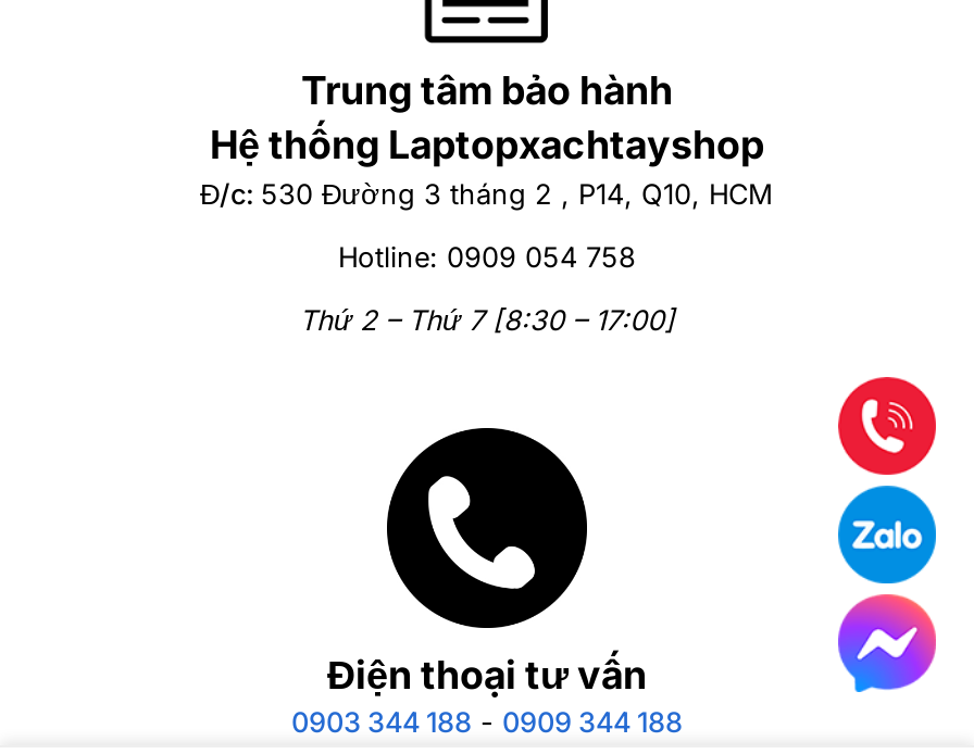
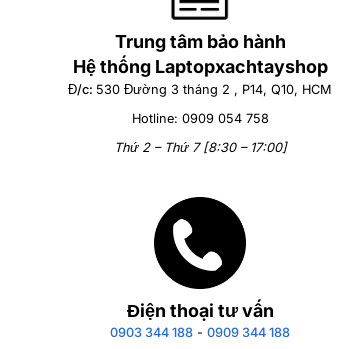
- [image]
